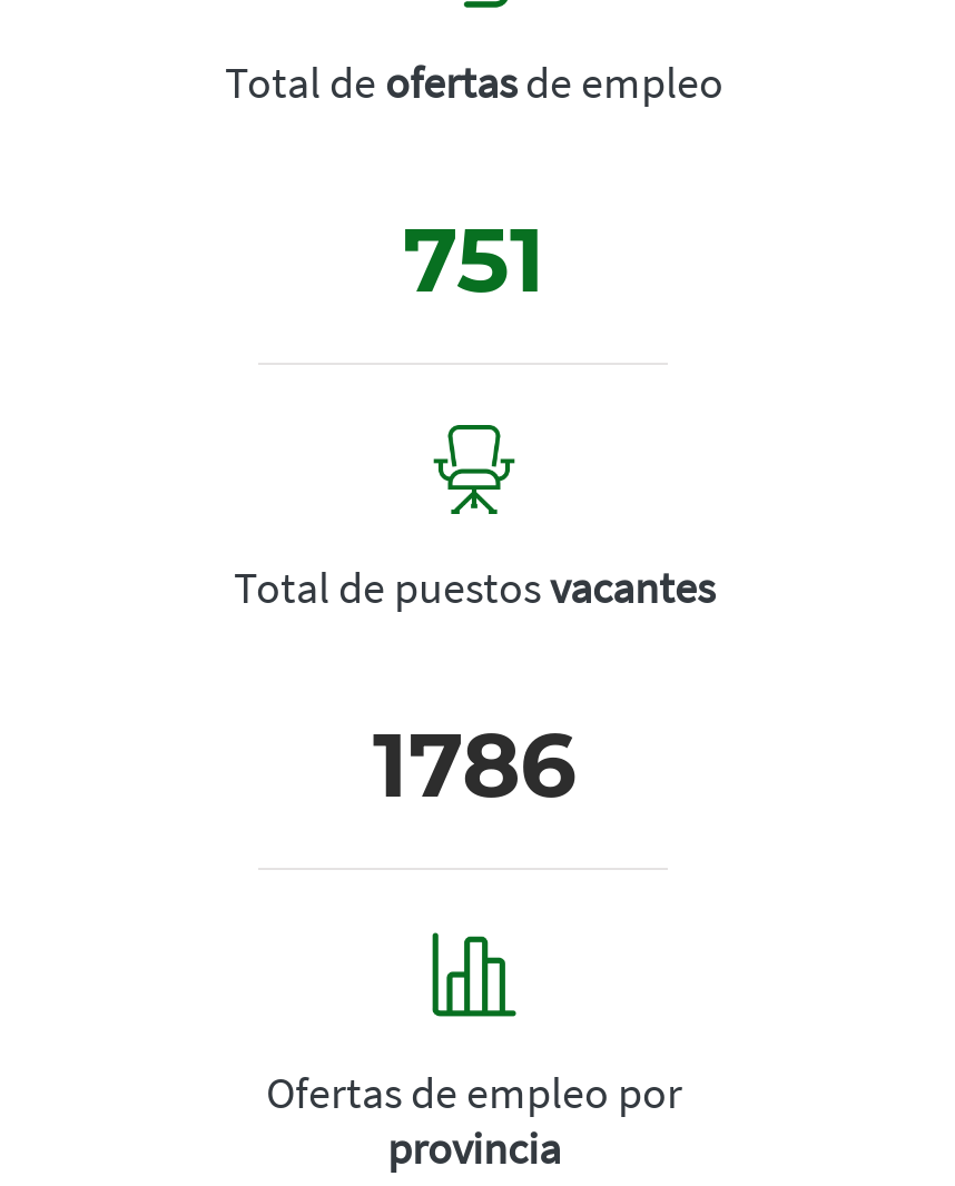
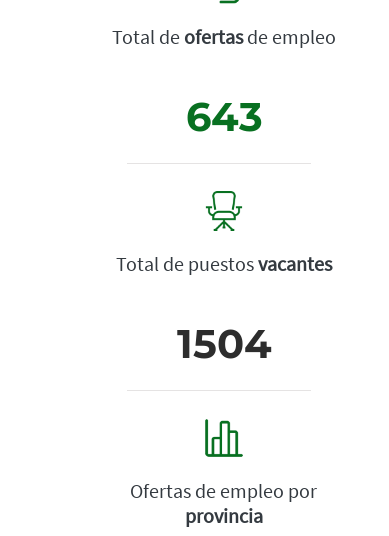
- 751
+ 643

- 1786
+ 1504
